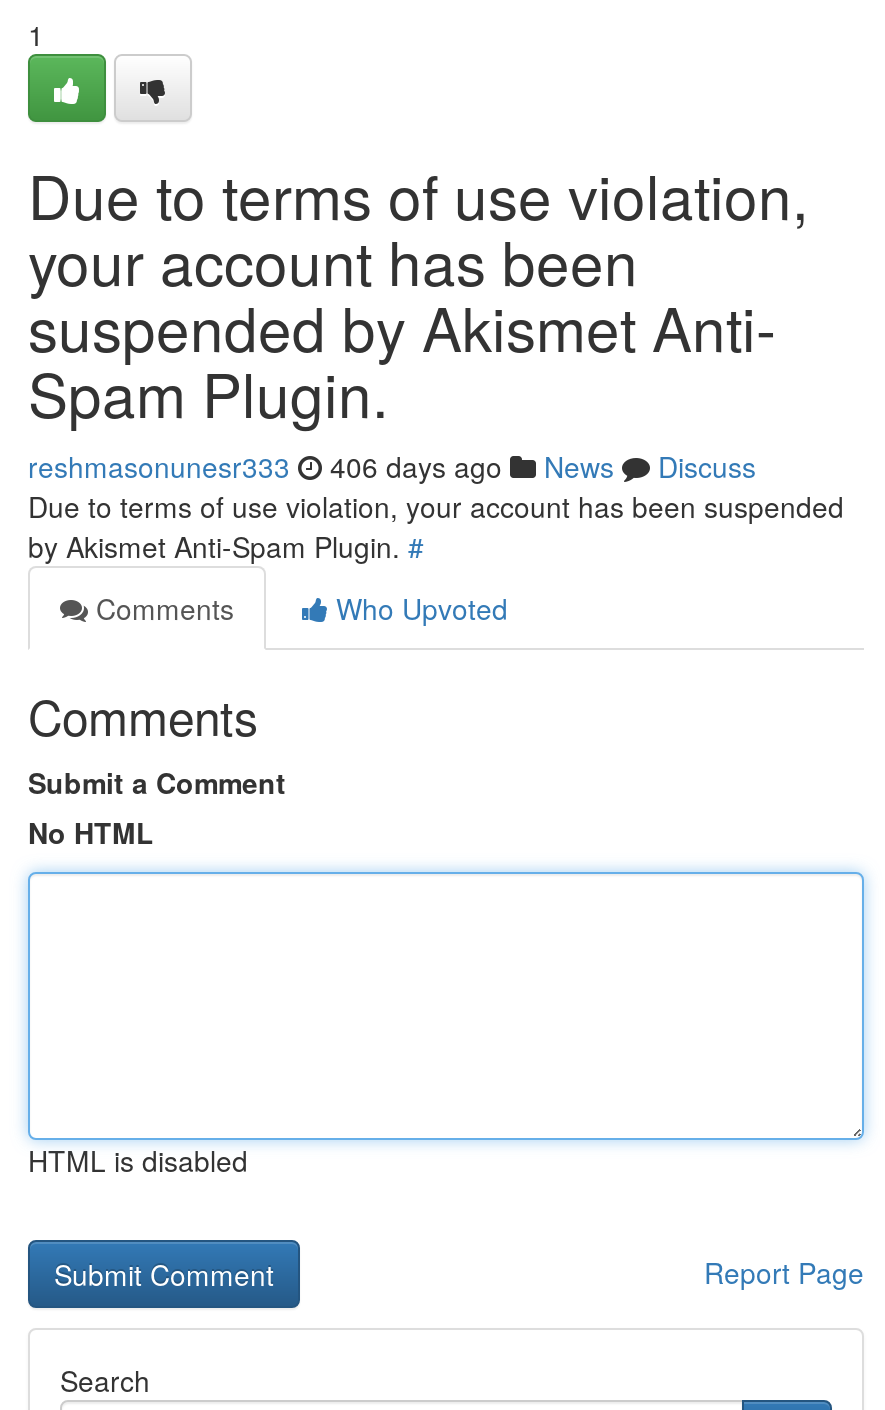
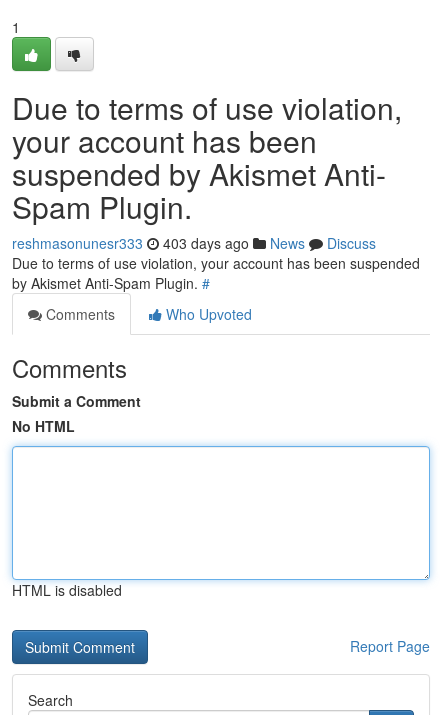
- reshmasonunesr333 406 days ago News Discuss
+ reshmasonunesr333 403 days ago News Discuss
